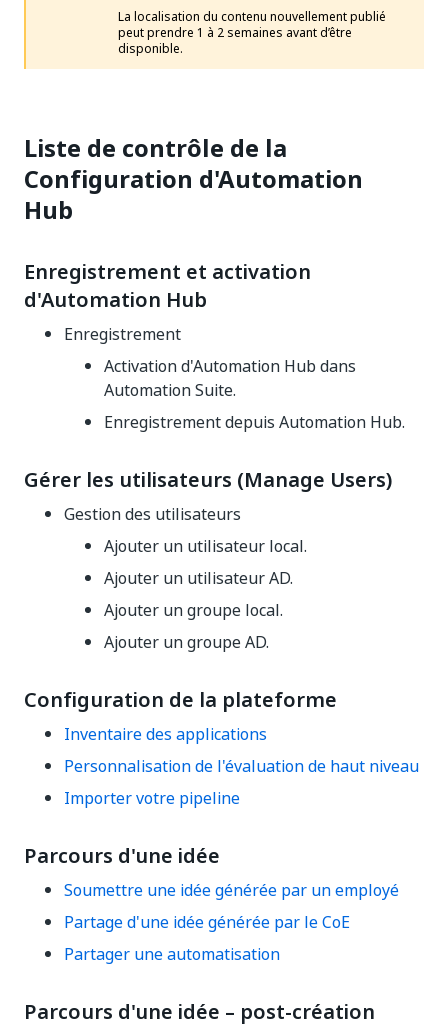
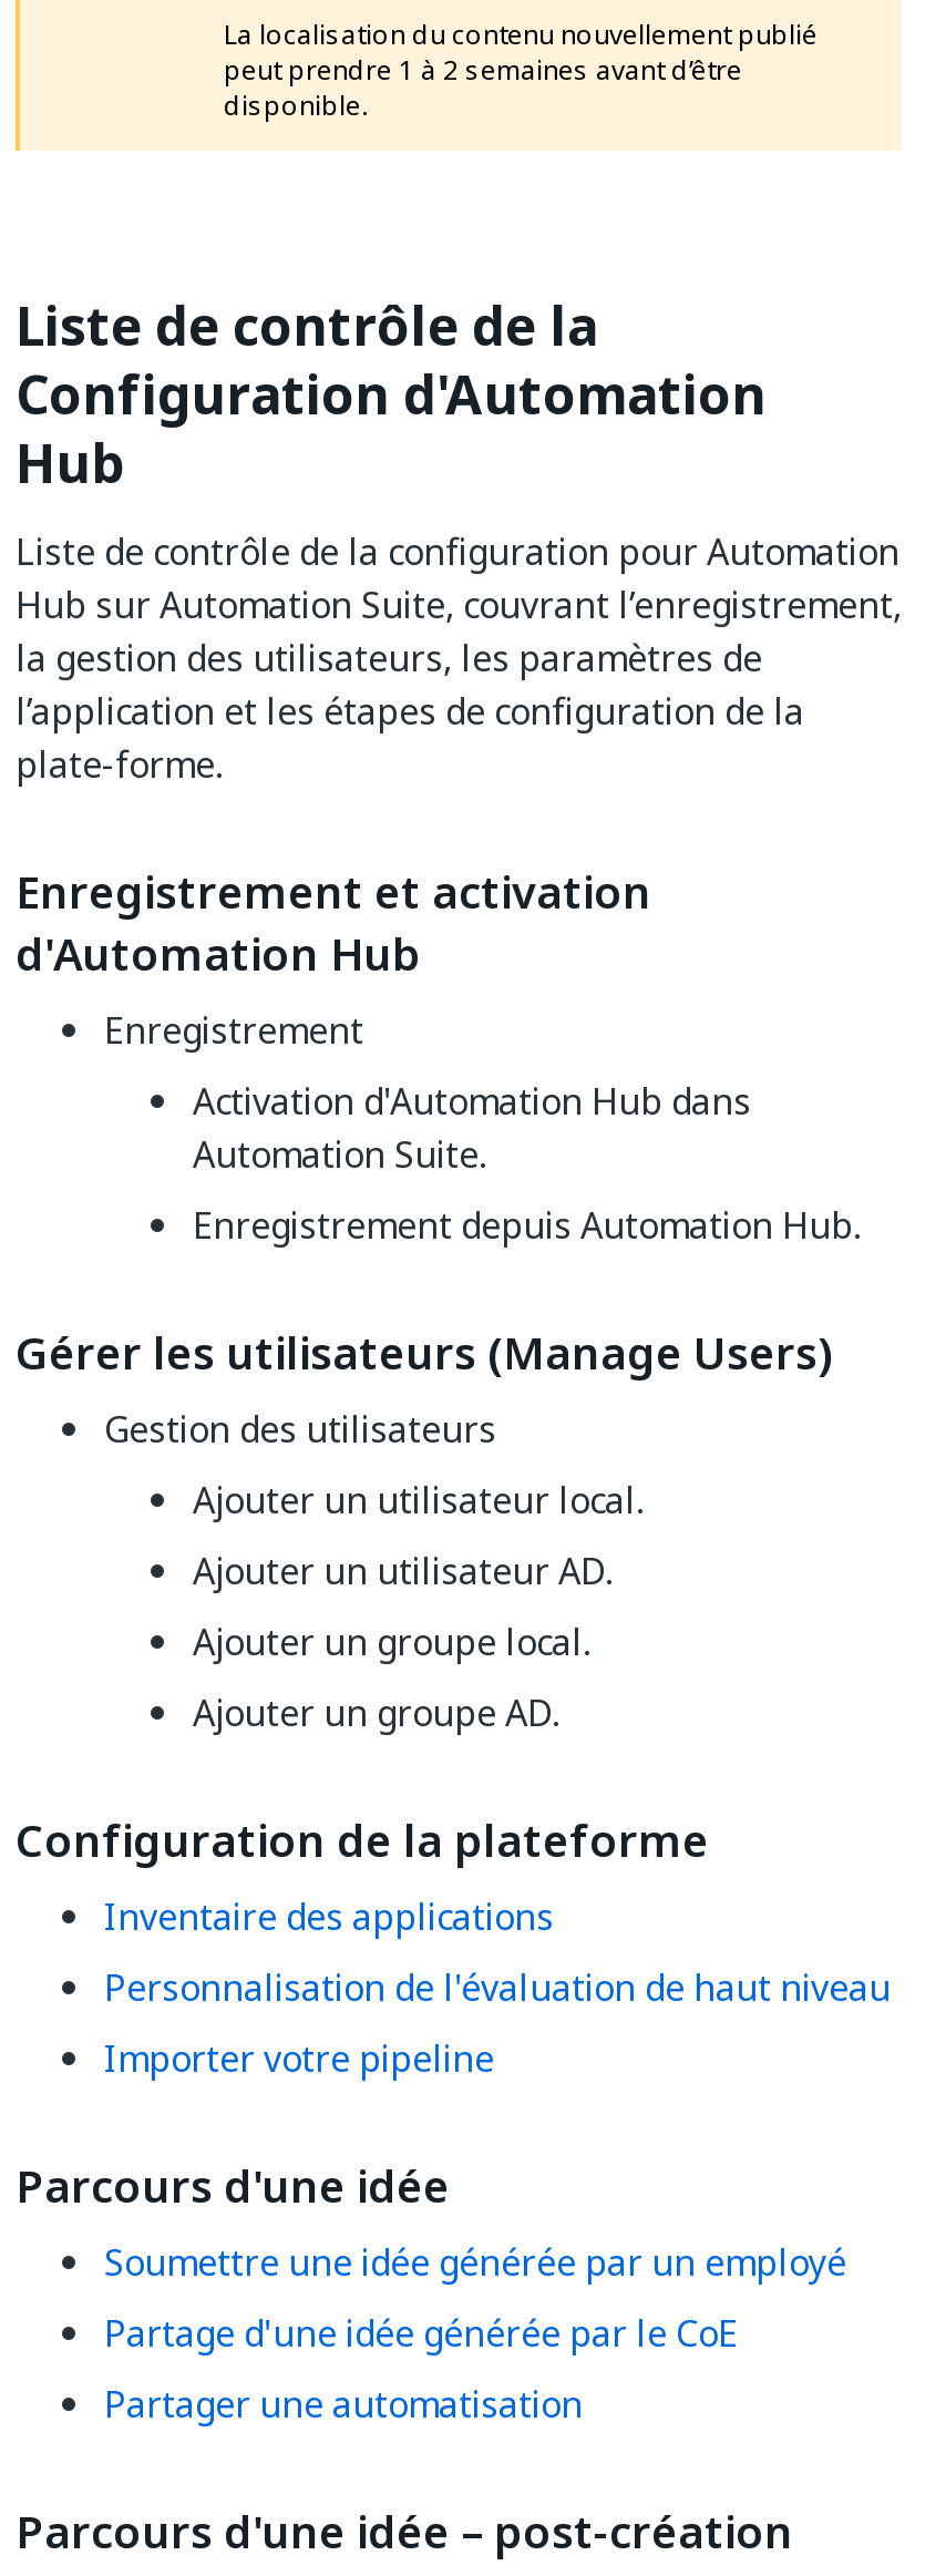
+ Liste de contrôle de la configuration pour Automation
+ Hub sur Automation Suite, couvrant l’enregistrement,
+ la gestion des utilisateurs, les paramètres de
+ l’application et les étapes de configuration de la
+ plate-forme.
